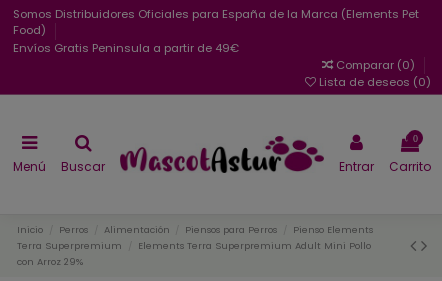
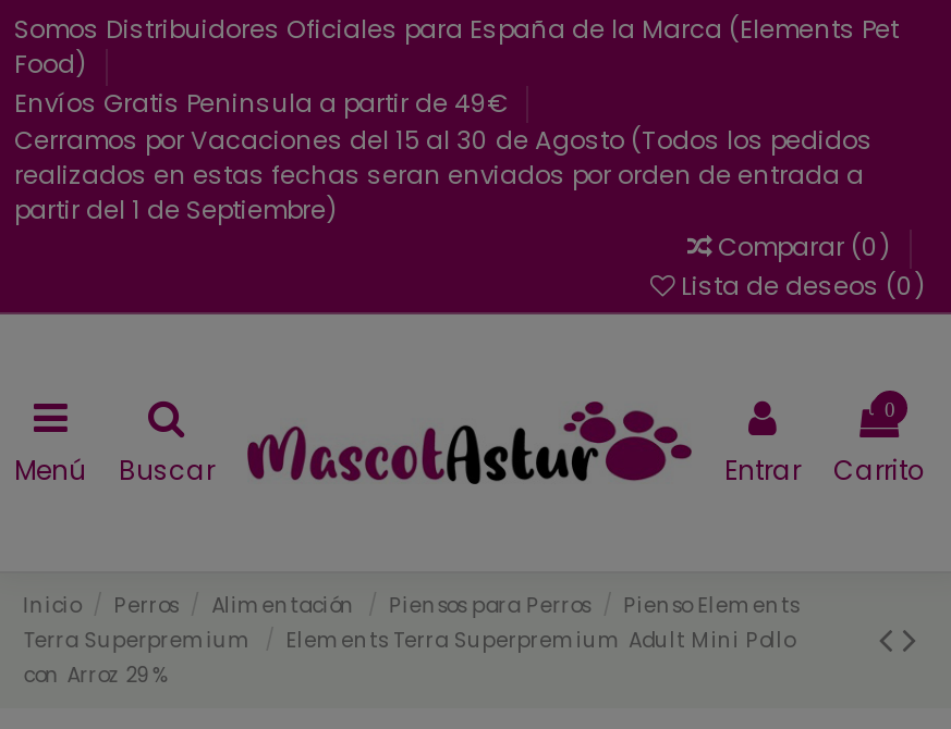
+ Cerramos por Vacaciones del 15 al 30 de Agosto (Todos los pedidos
+ realizados en estas fechas seran enviados por orden de entrada a
+ partir del 1 de Septiembre)
